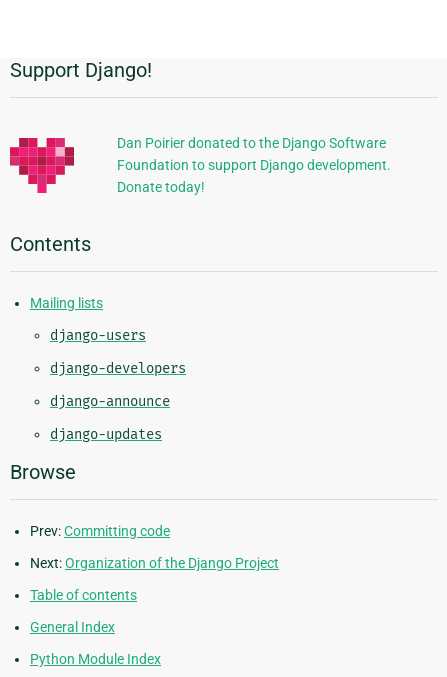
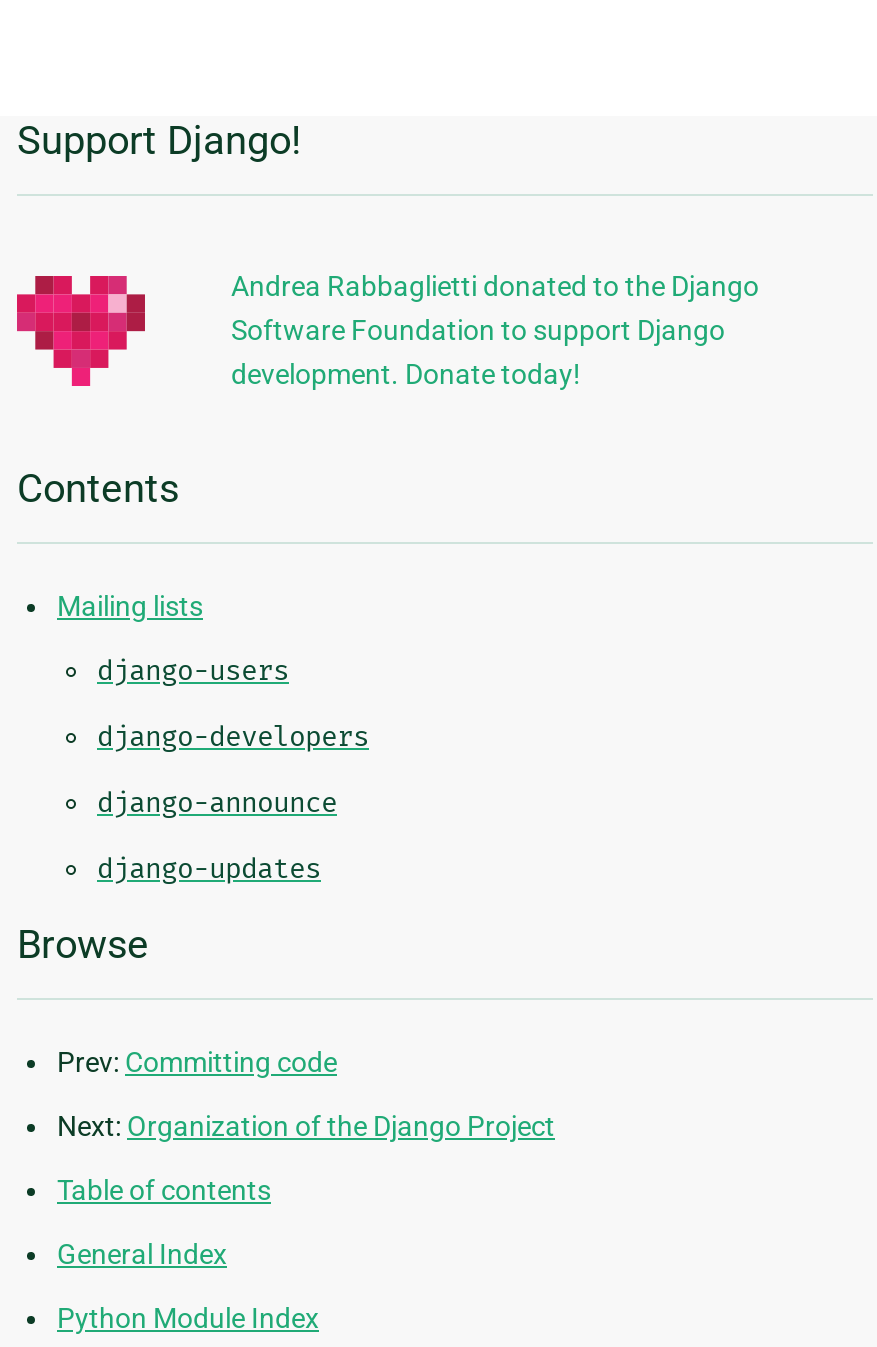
- Dan Poirier donated to the Django Software
- Foundation to support Django development.
- Donate today!
+ Andrea Rabbaglietti donated to the Django
+ Software Foundation to support Django
+ development. Donate today!
